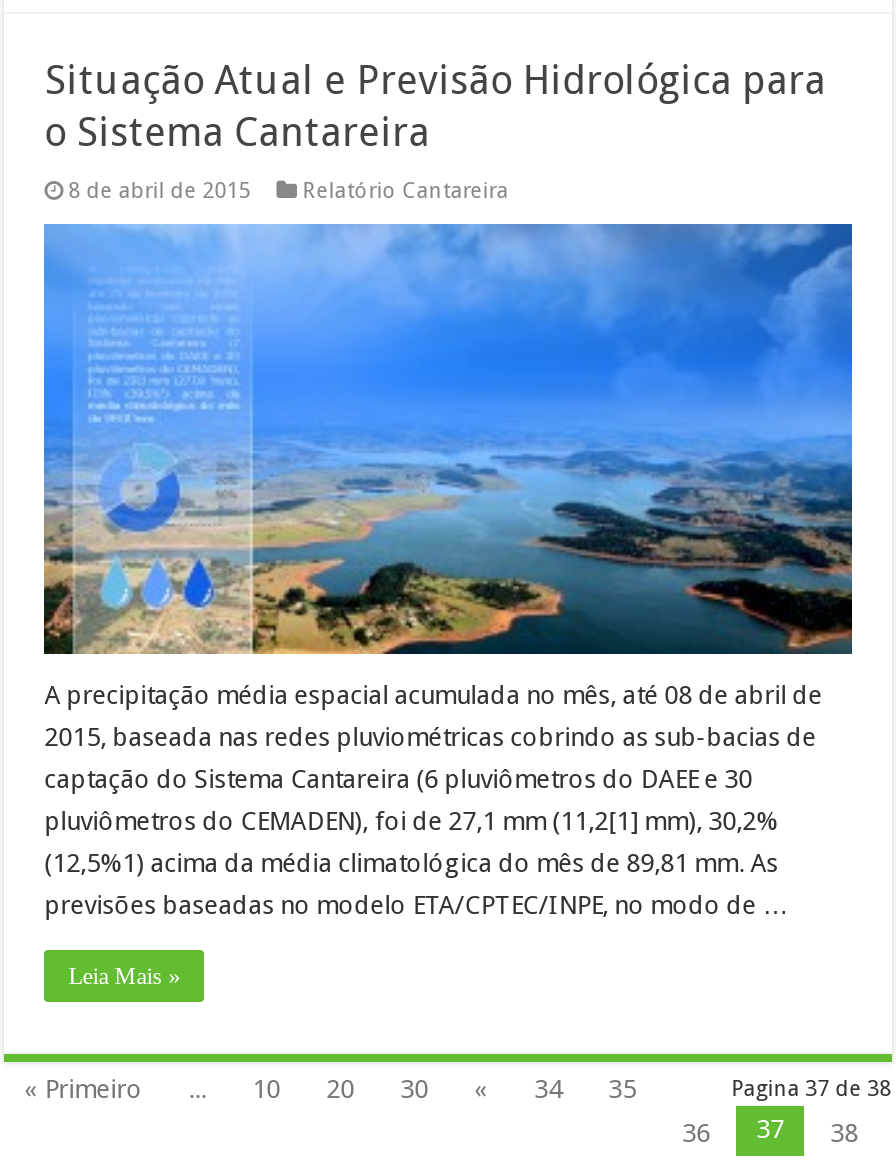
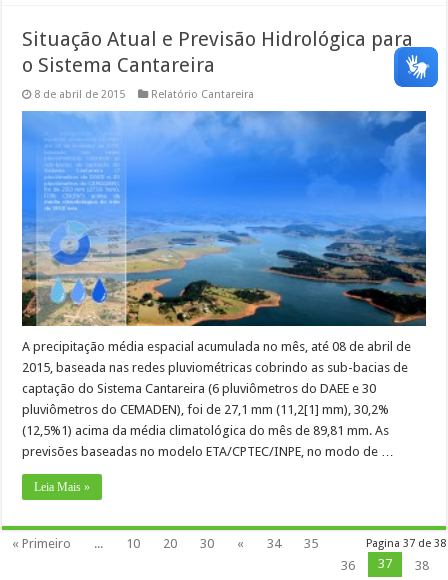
+ [image]
